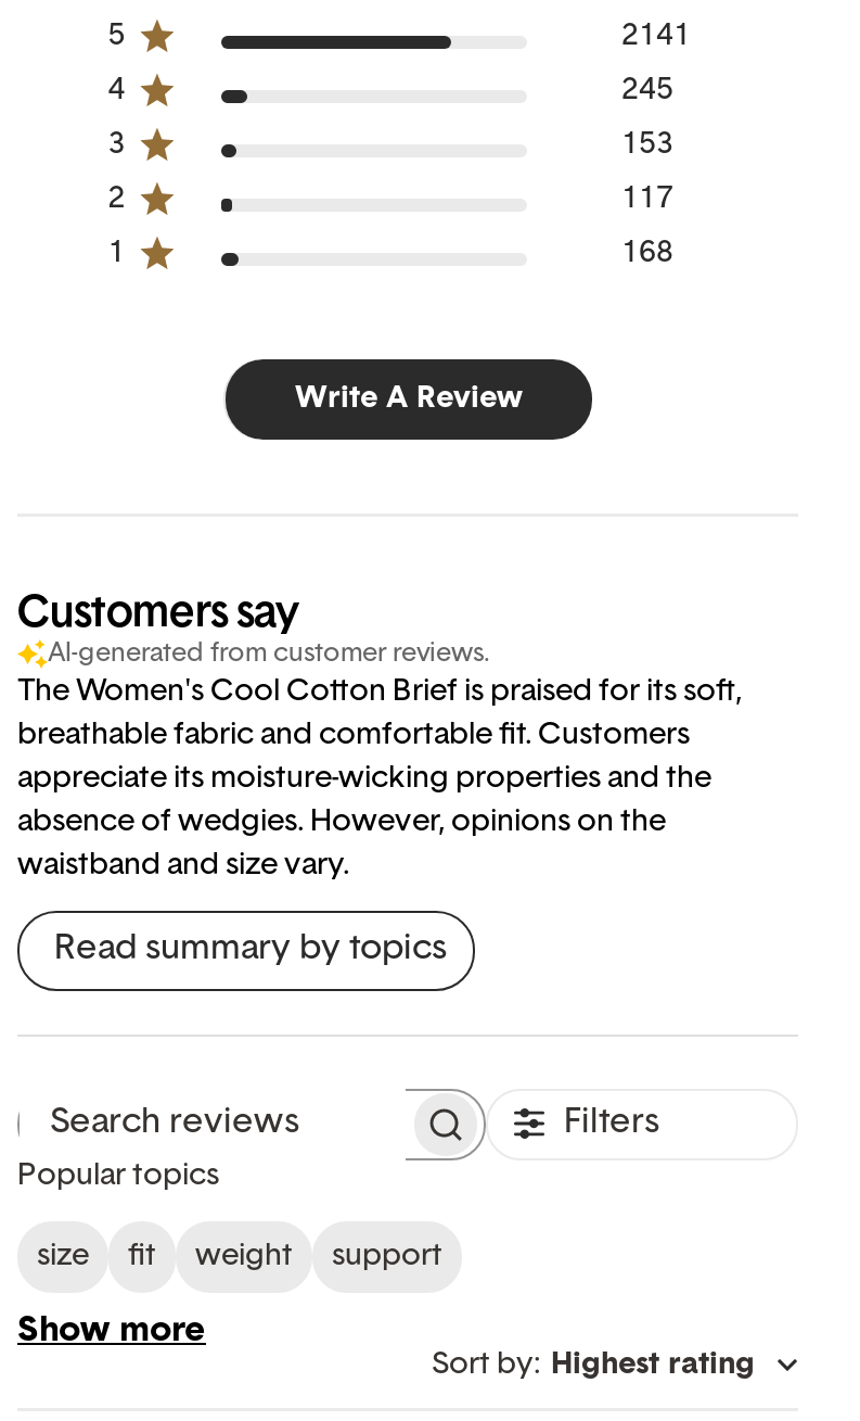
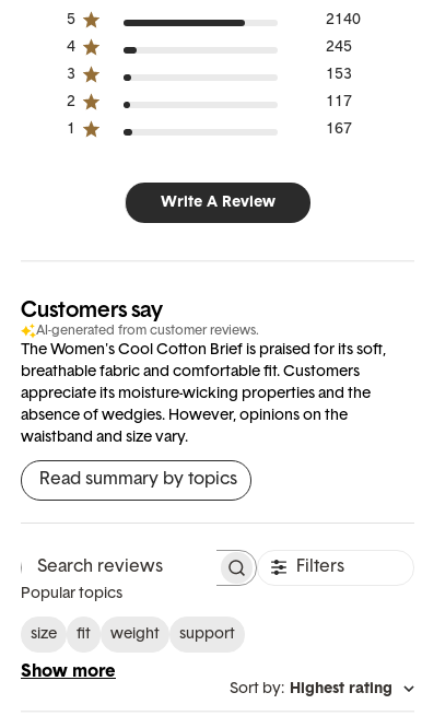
- 2141
+ 2140

- 168
+ 167
